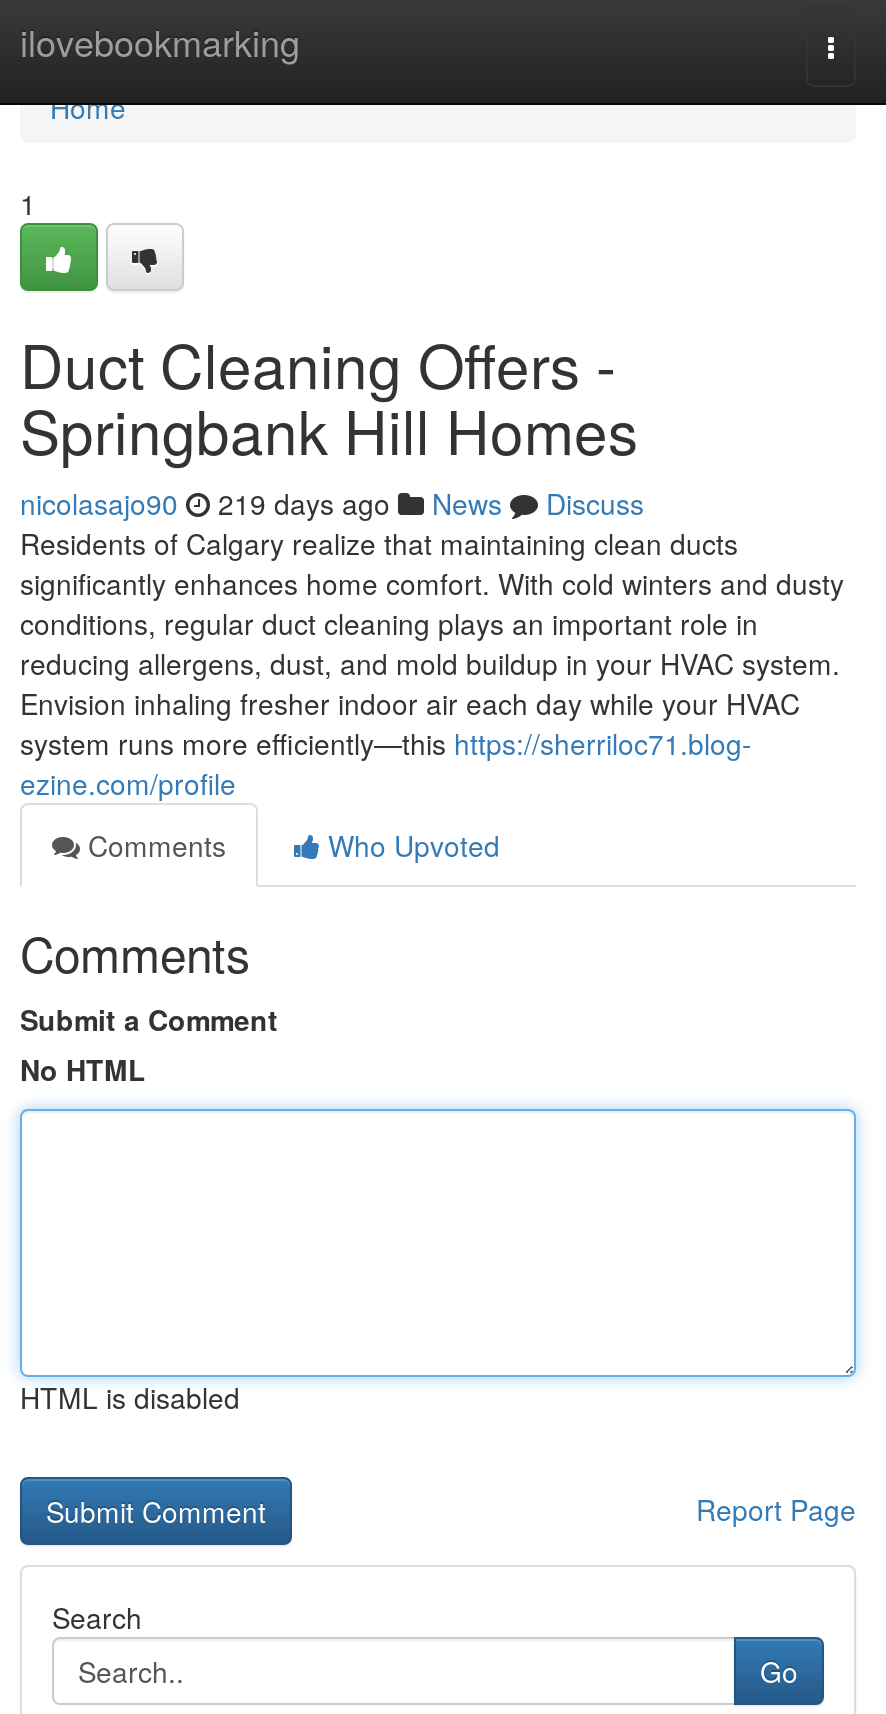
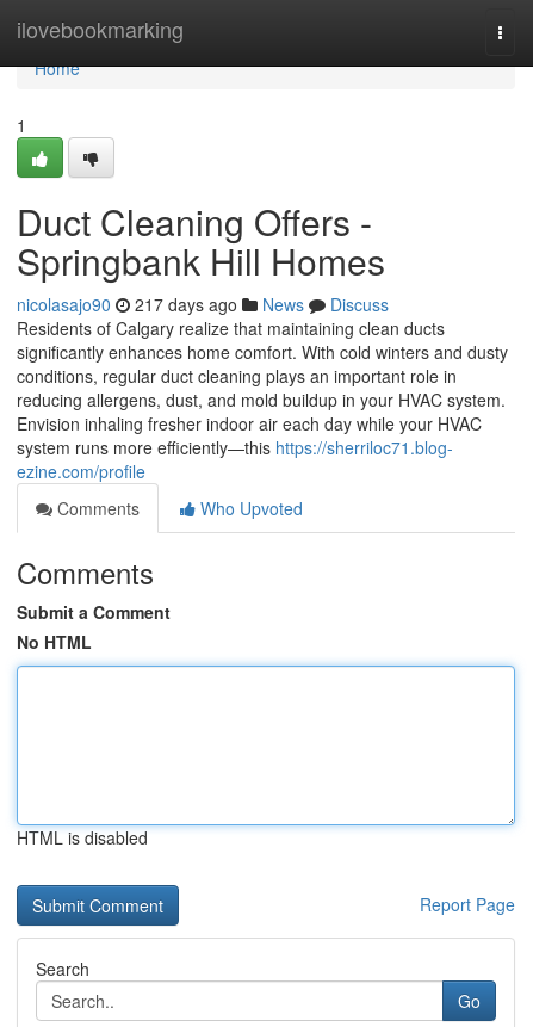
- nicolasajo90 219 days ago News Discuss
+ nicolasajo90 217 days ago News Discuss
